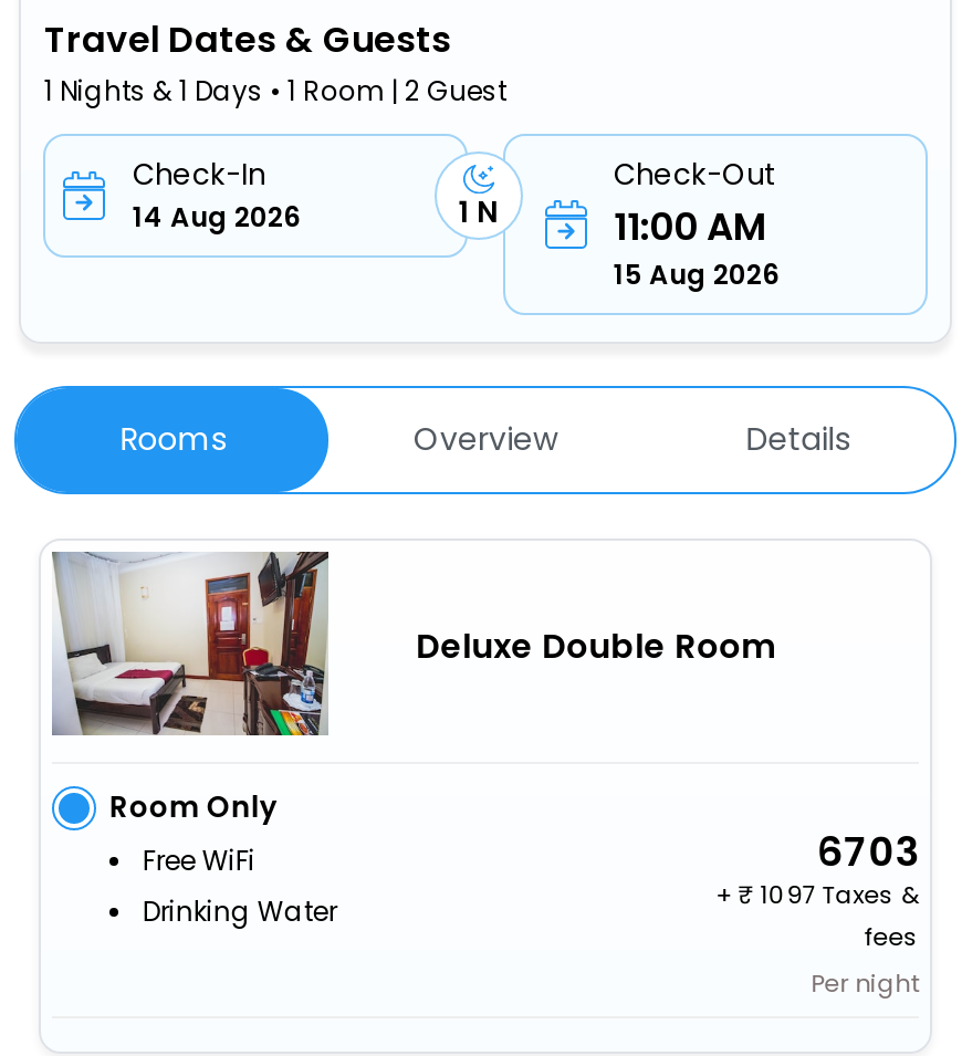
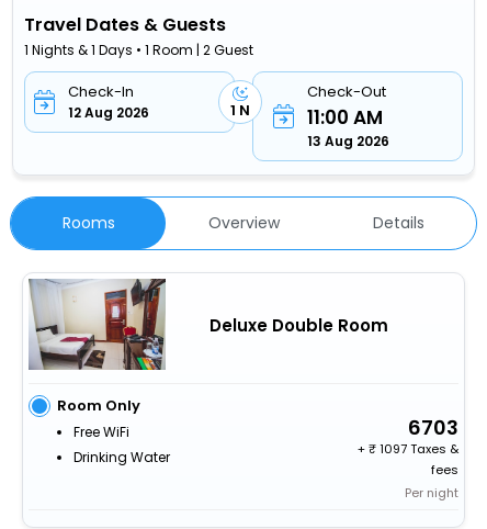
- 14 Aug 2026
+ 12 Aug 2026

- 15 Aug 2026
+ 13 Aug 2026
